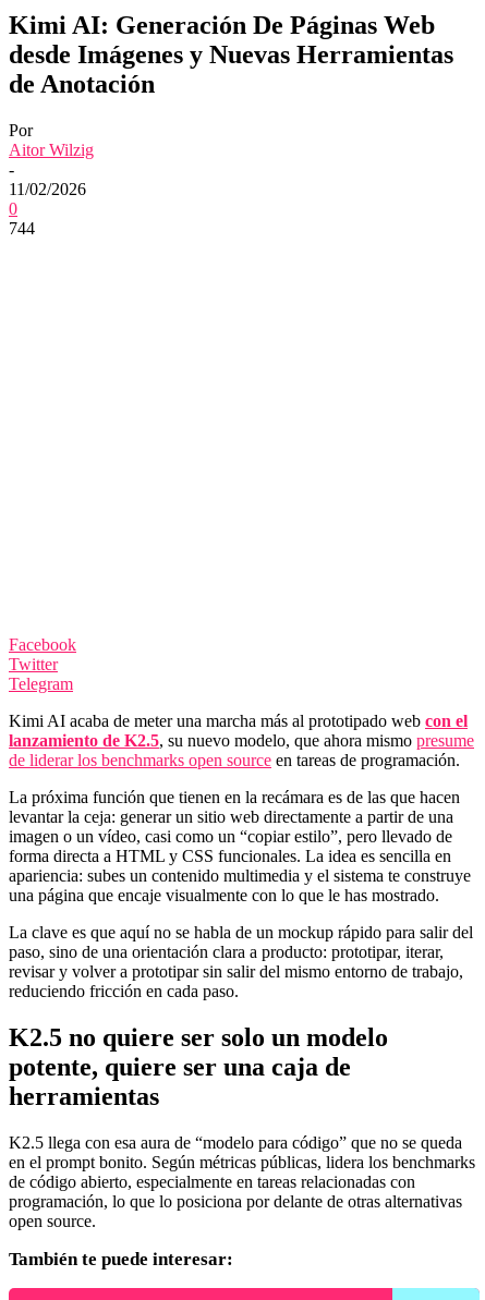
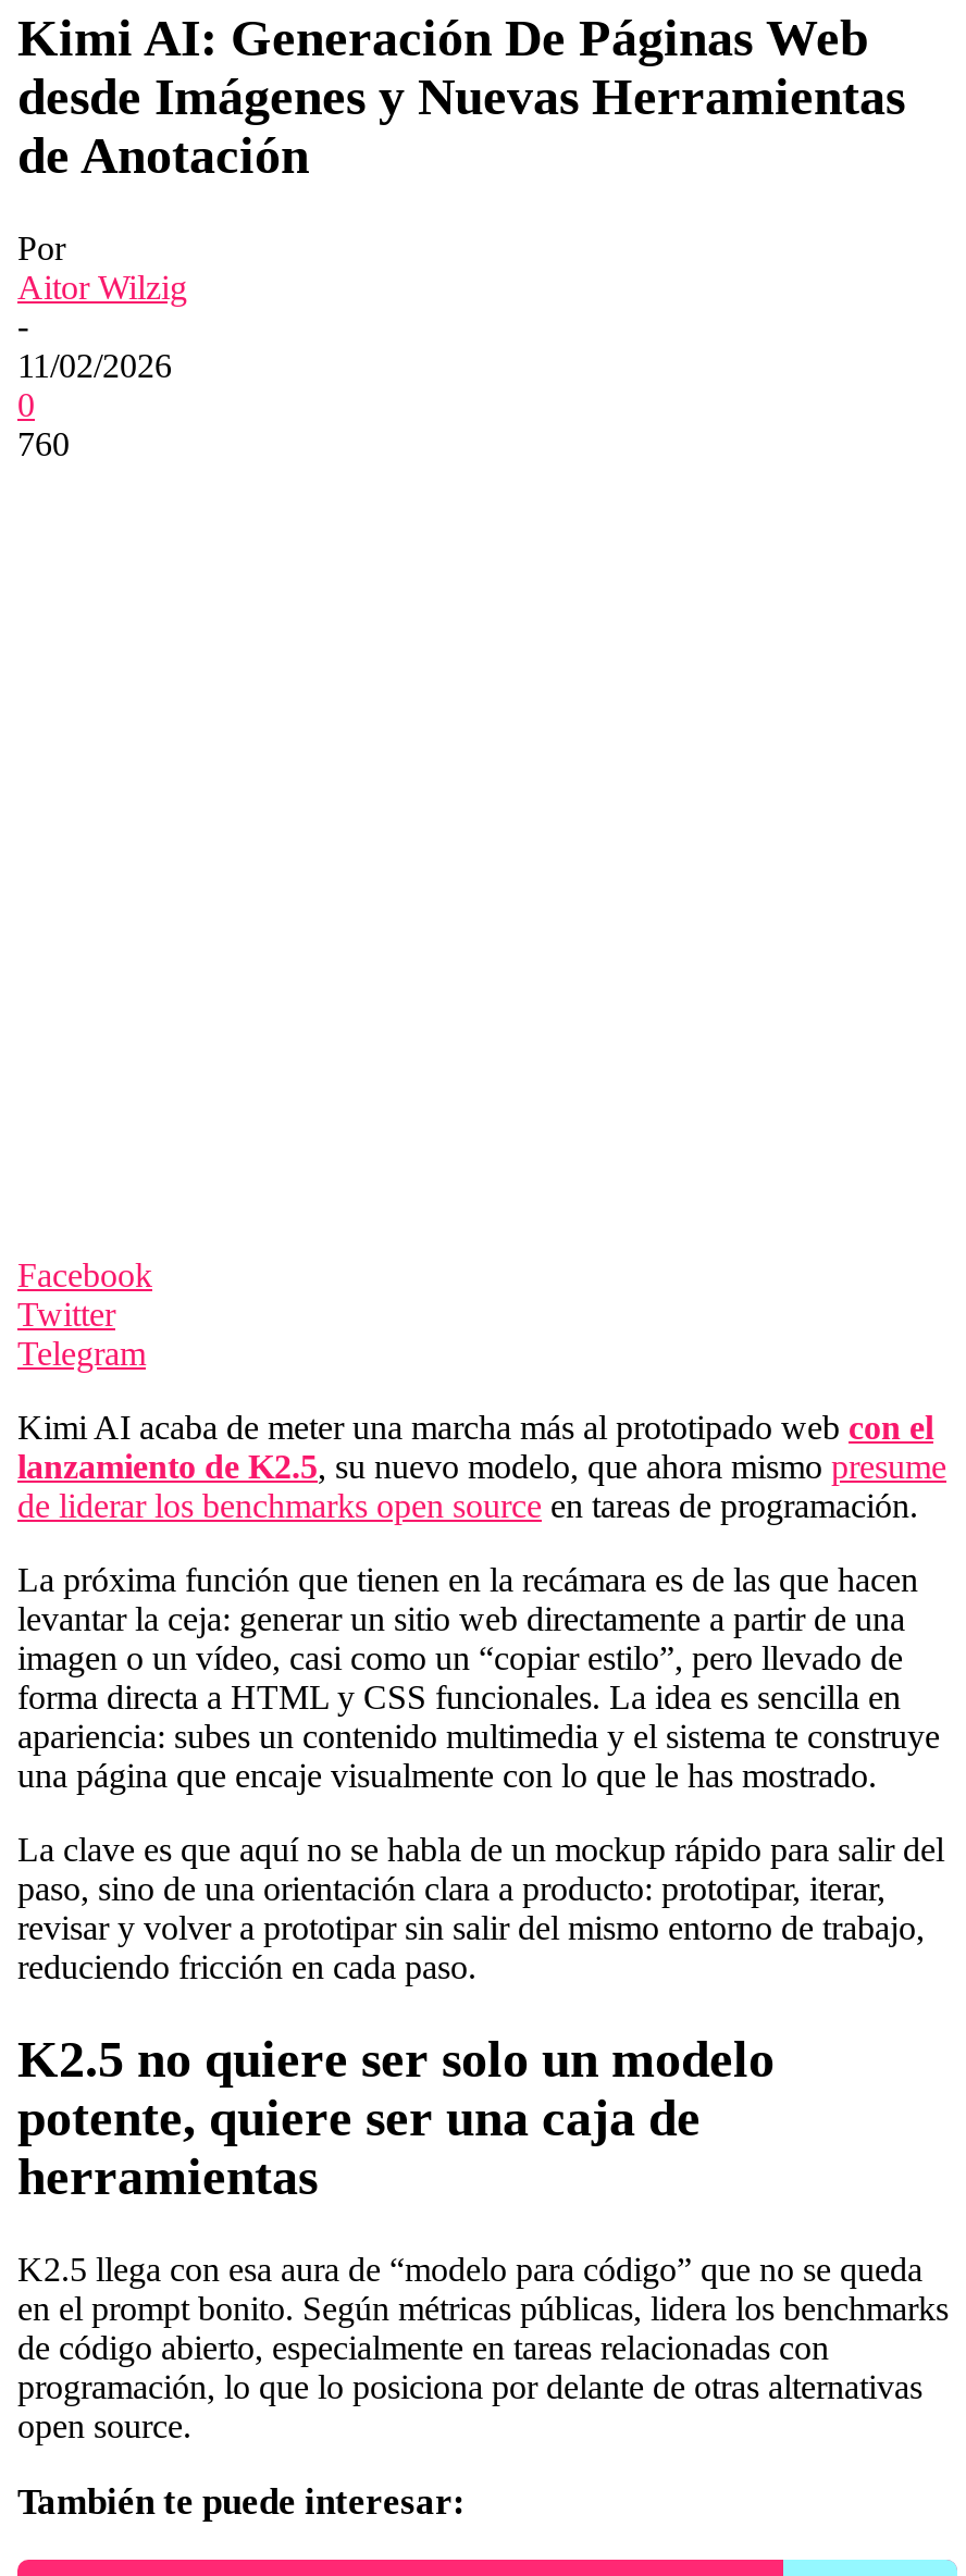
- 744
+ 760
